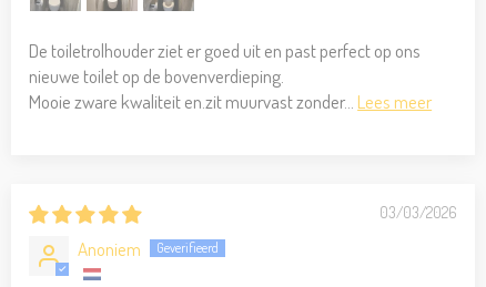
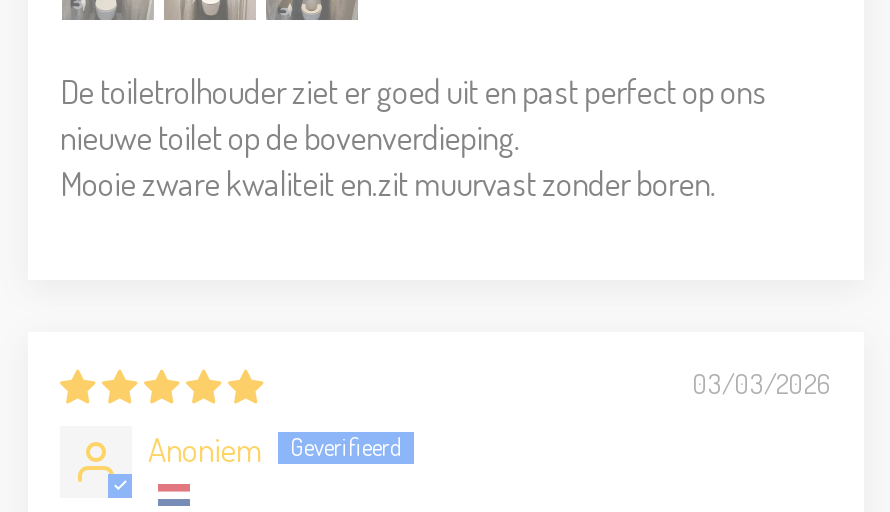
- Mooie zware kwaliteit en.zit muurvast zonder... Lees meer
+ Mooie zware kwaliteit en.zit muurvast zonder boren.
